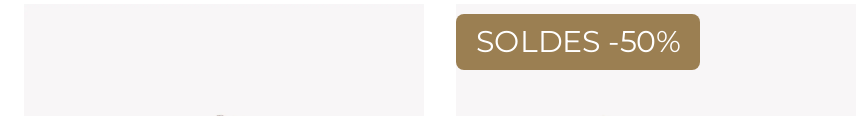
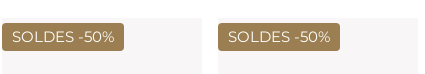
+ SOLDES -50%
